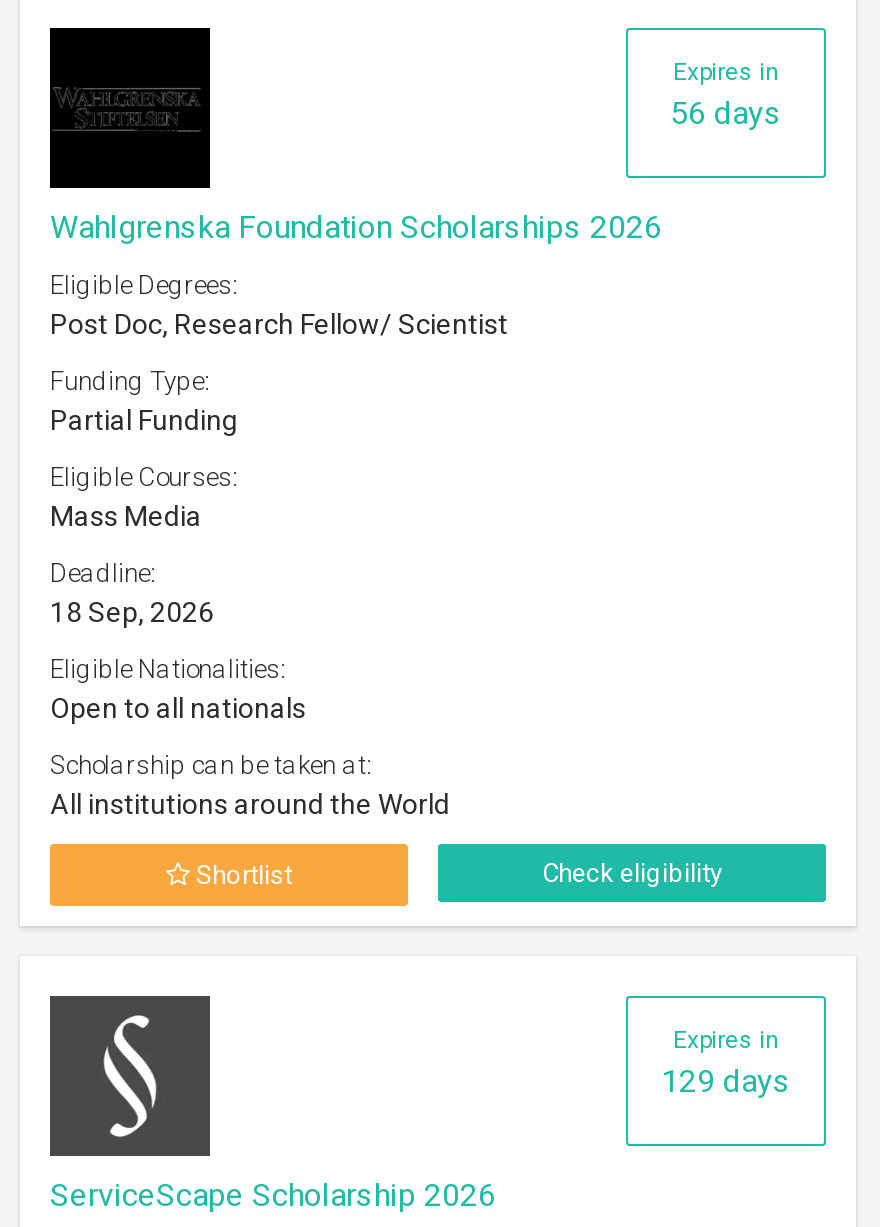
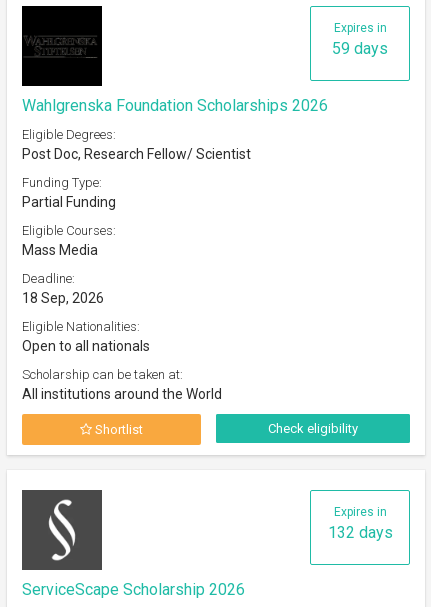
- 56 days
+ 59 days

- 129 days
+ 132 days
